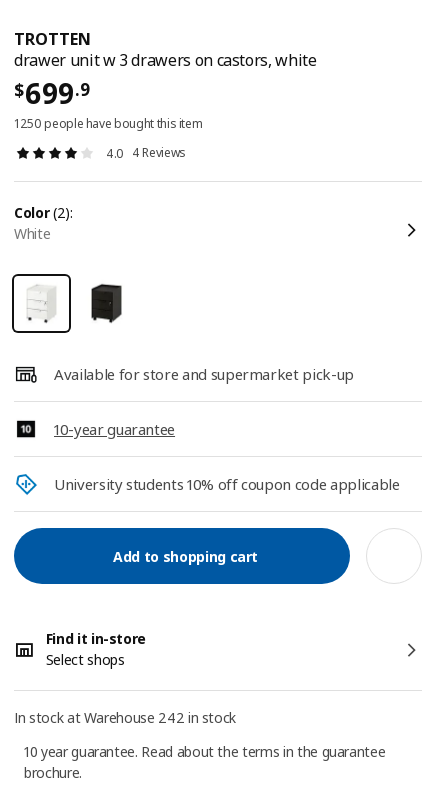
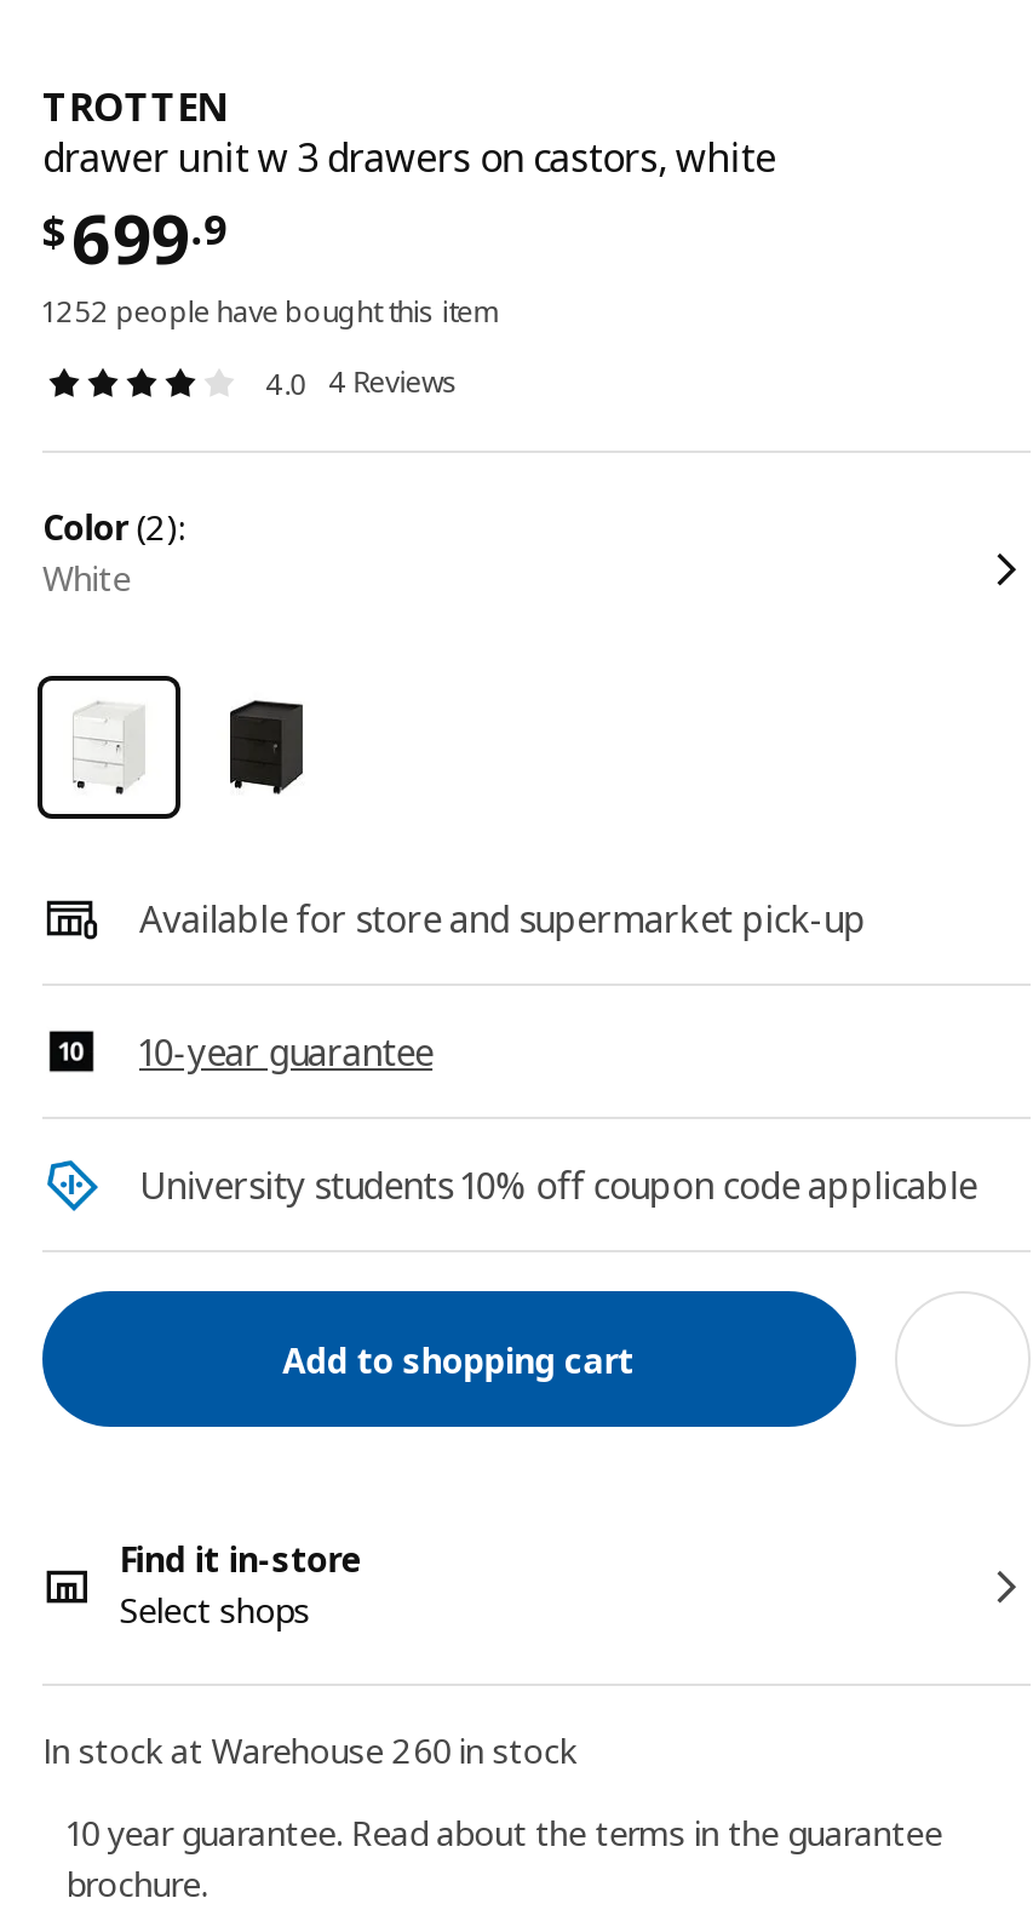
- 1250 people have bought this item
+ 1252 people have bought this item

- In stock at Warehouse 242 in stock
+ In stock at Warehouse 260 in stock
